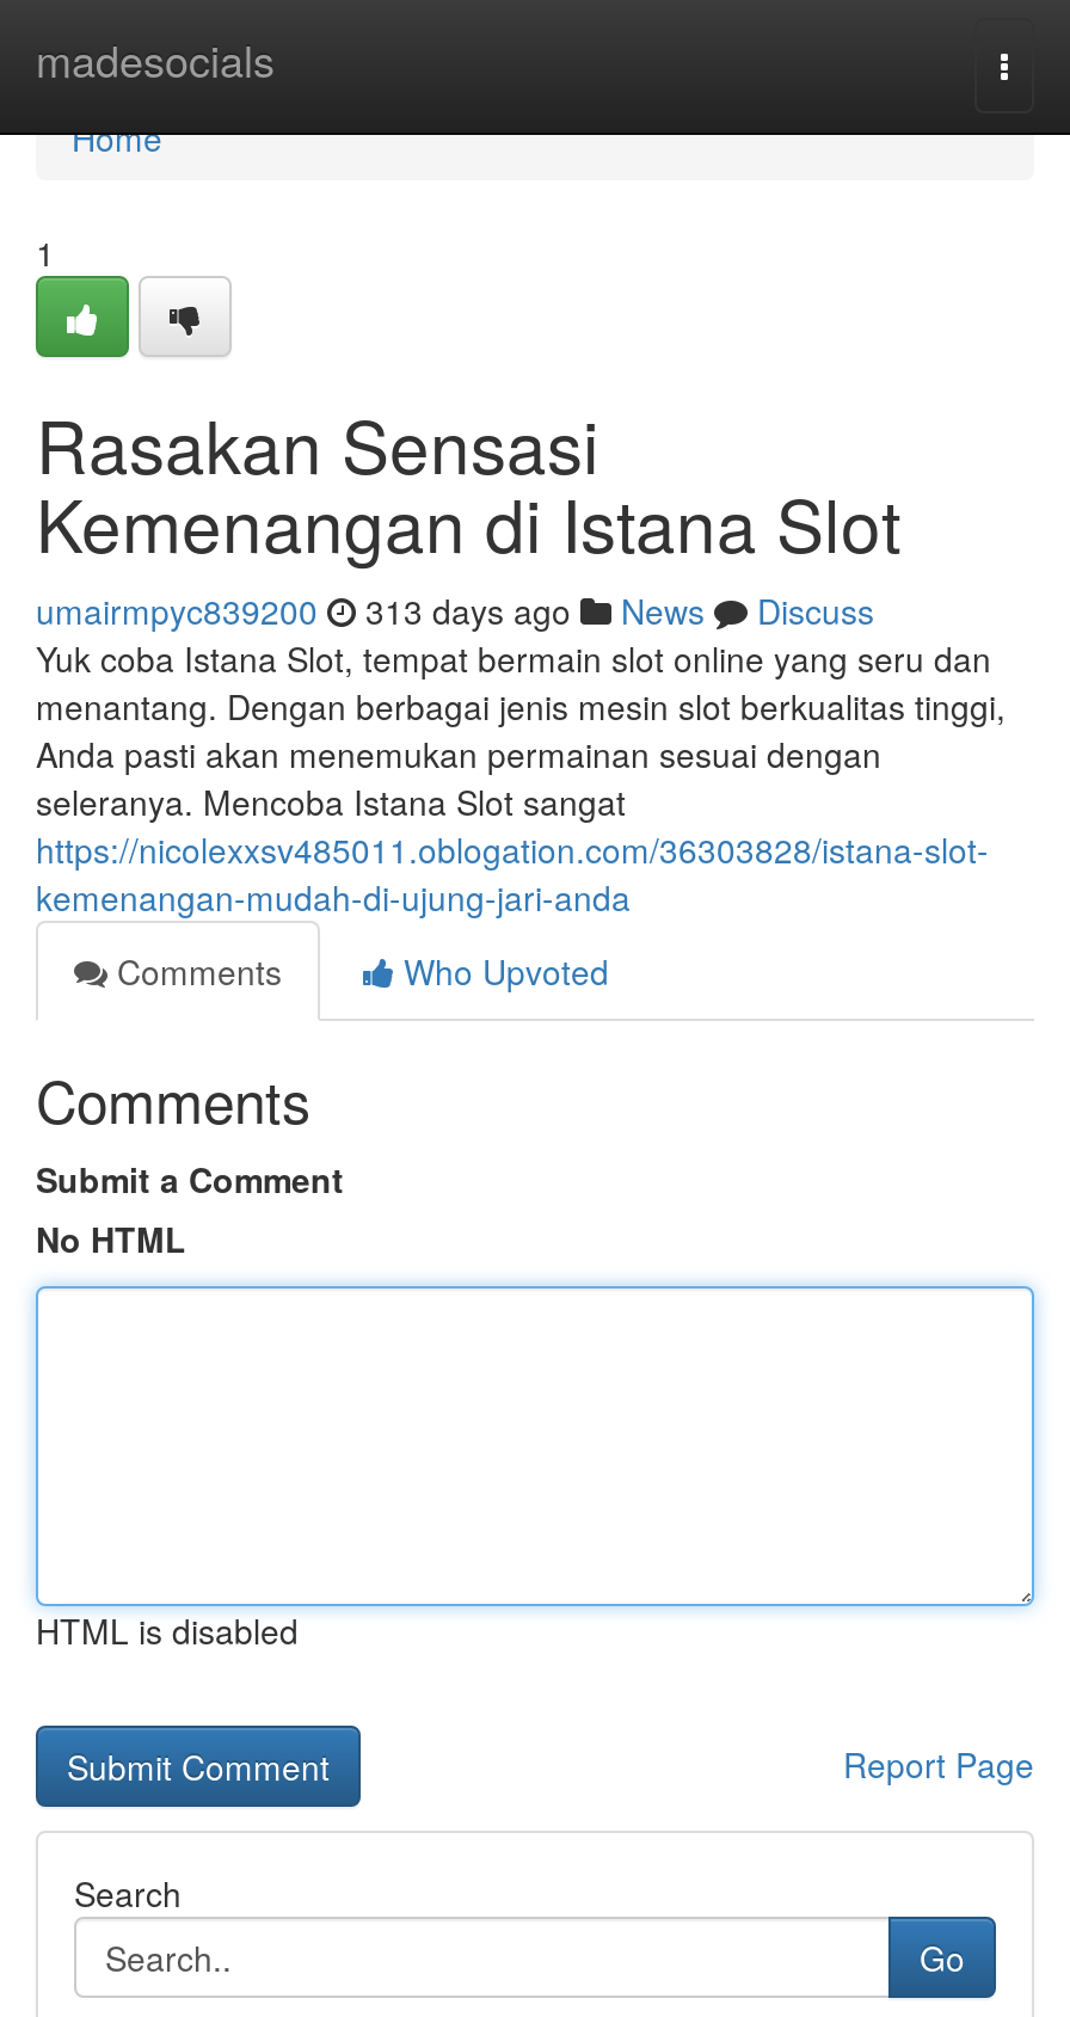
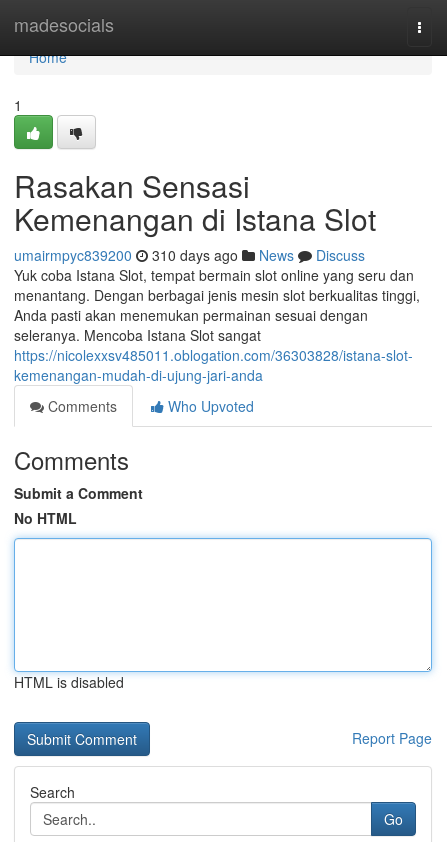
- umairmpyc839200 313 days ago News Discuss
+ umairmpyc839200 310 days ago News Discuss
